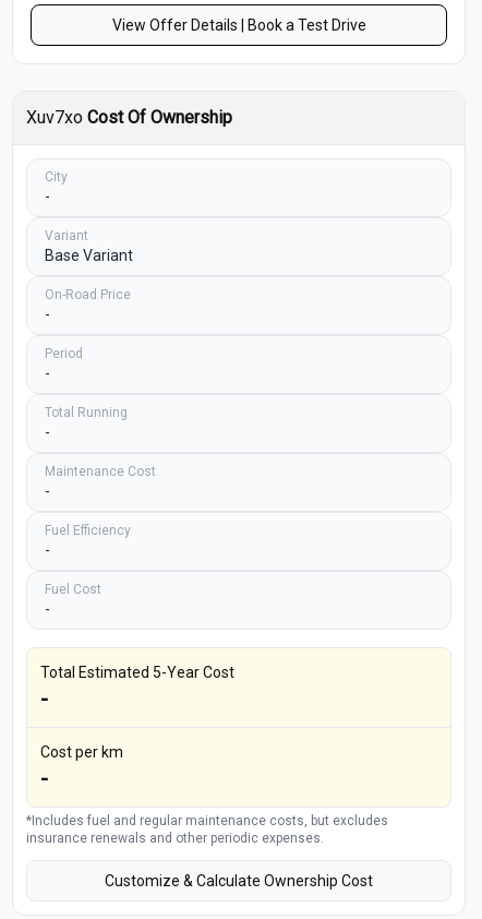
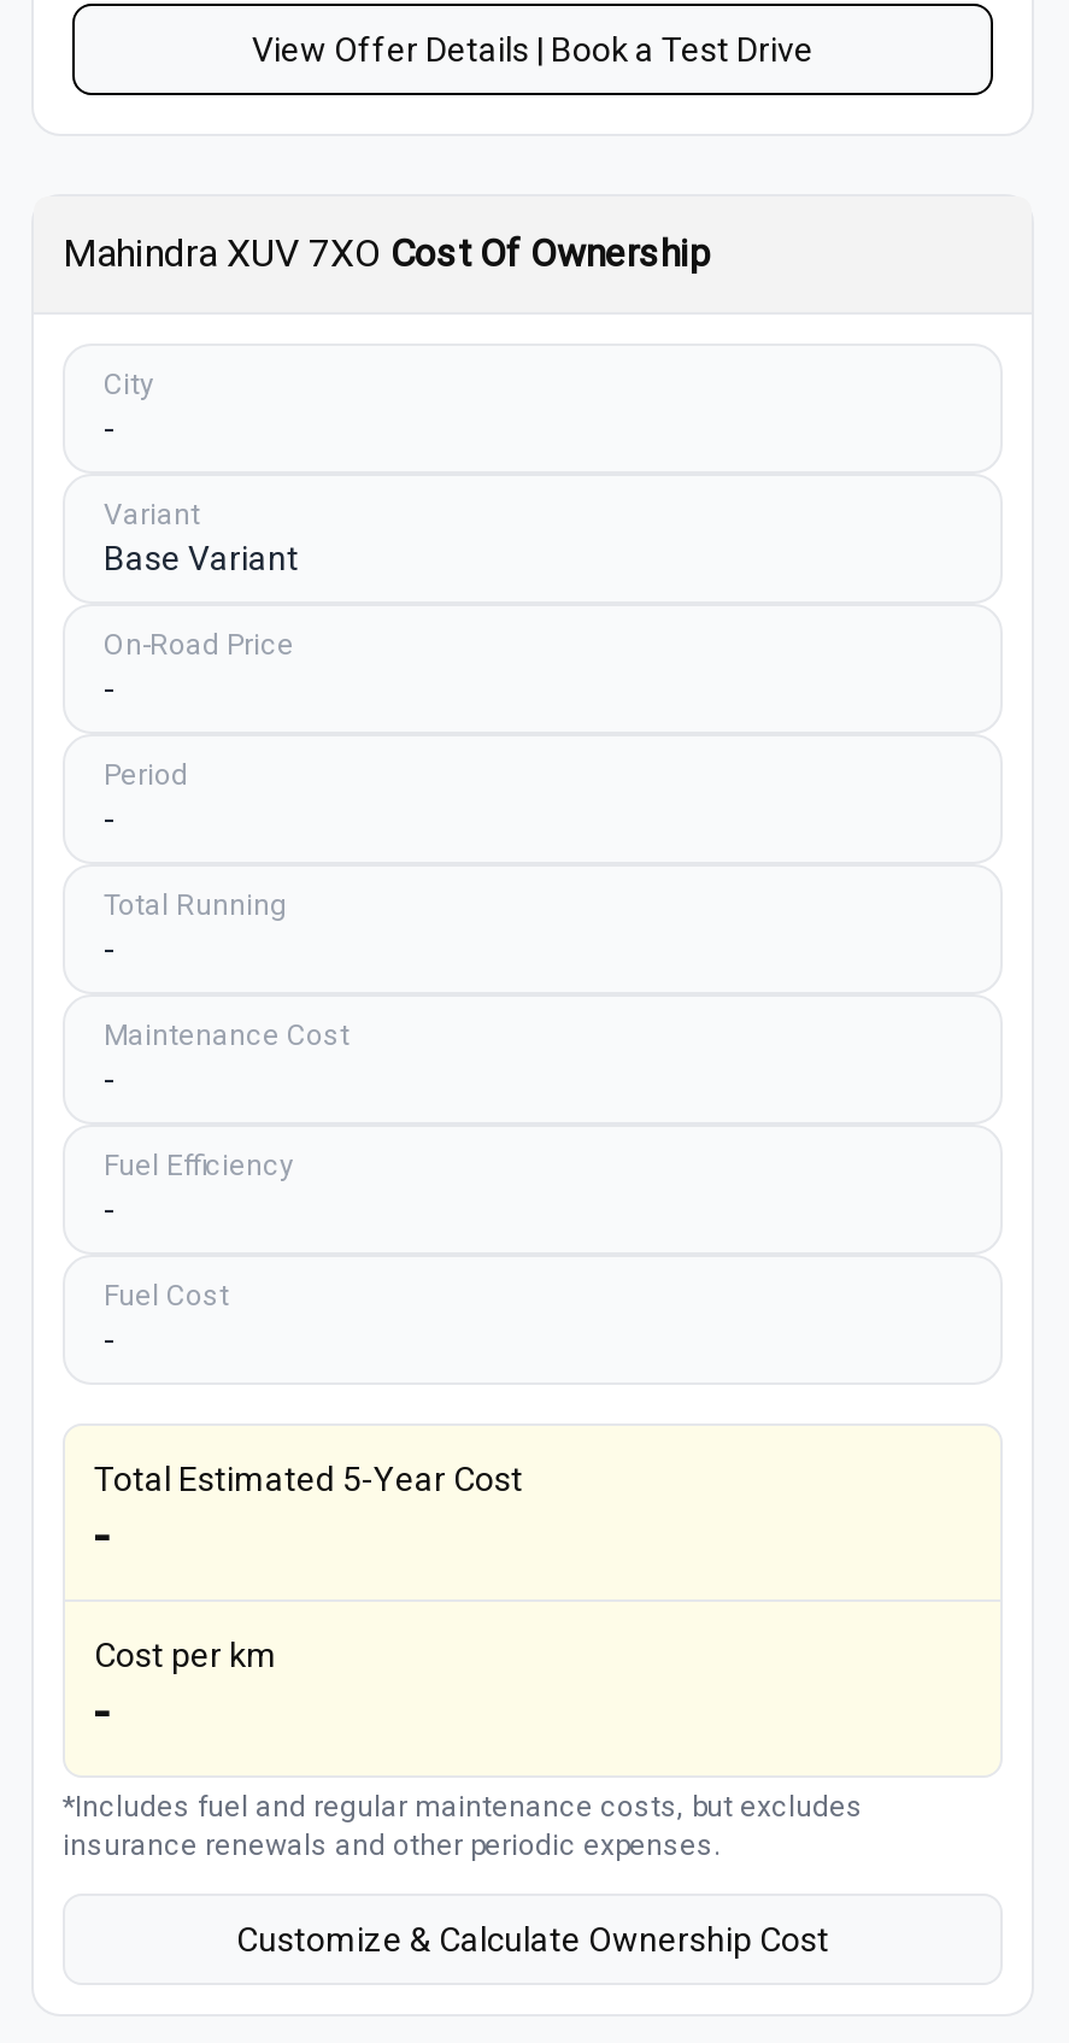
- Xuv7xo Cost Of Ownership
+ Mahindra XUV 7XO Cost Of Ownership
